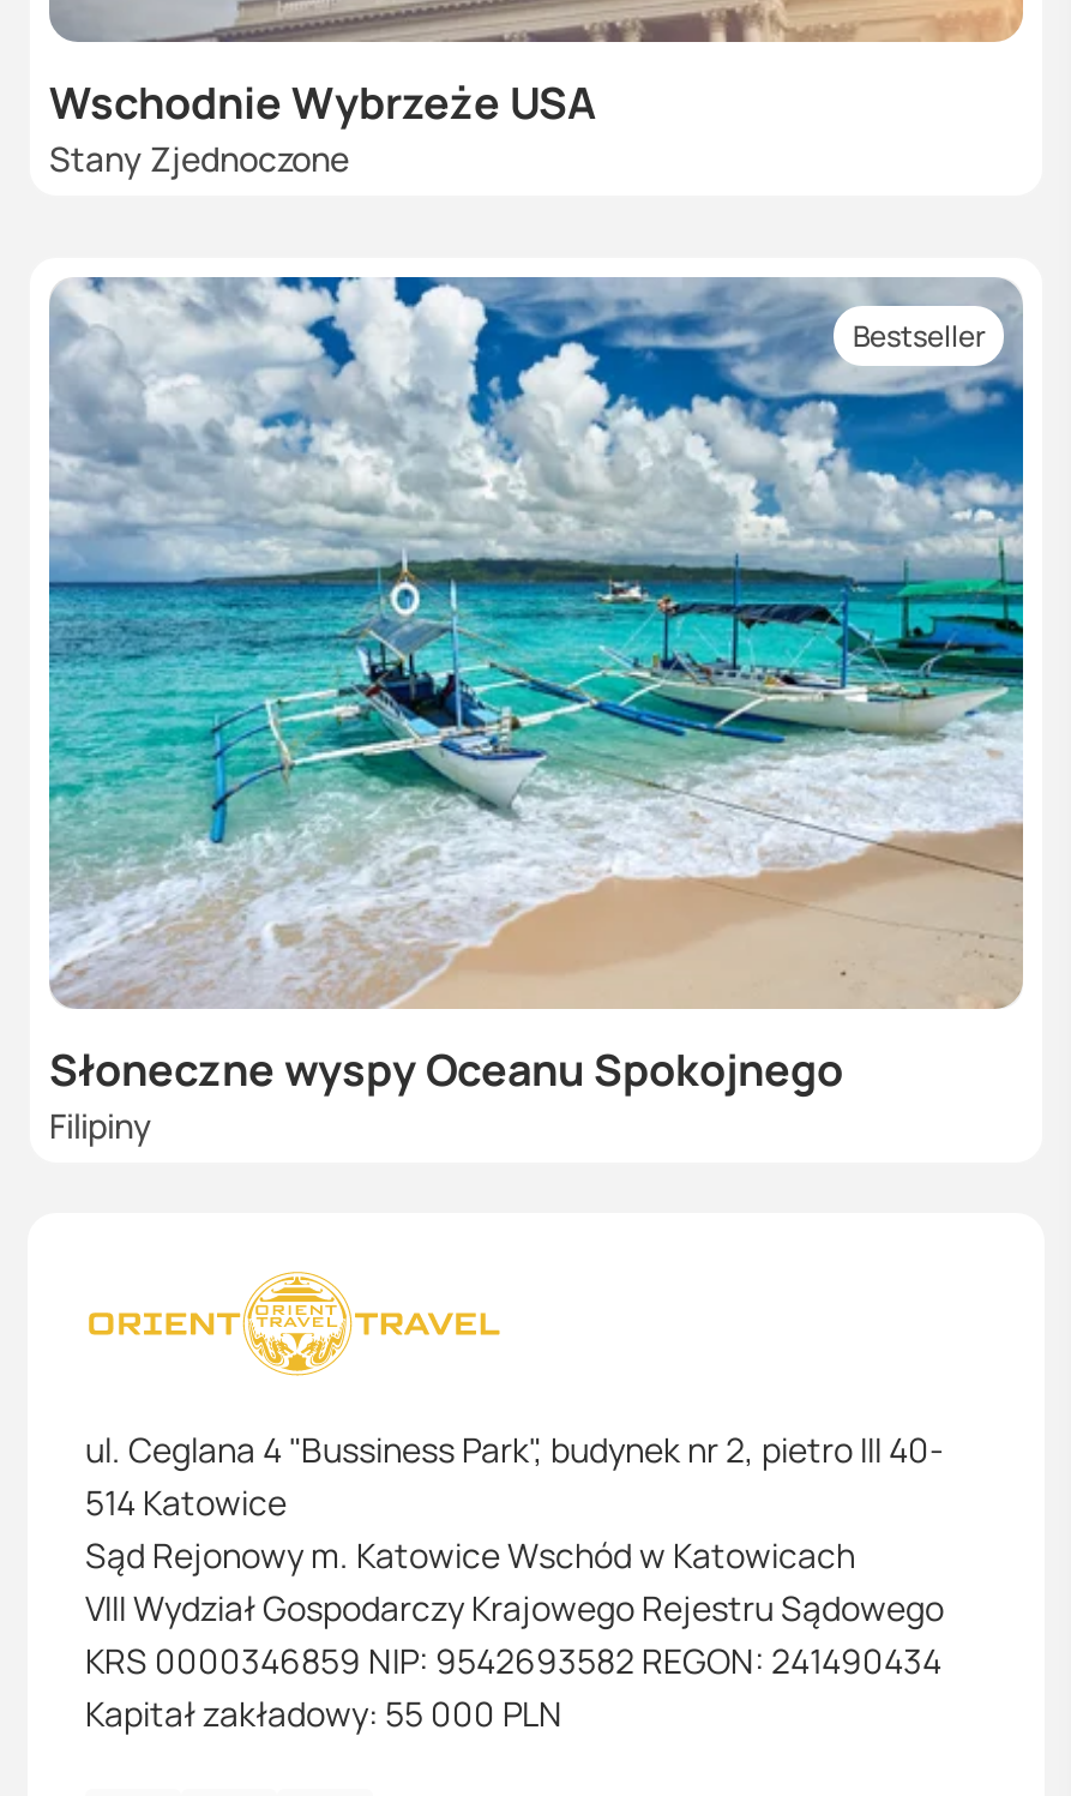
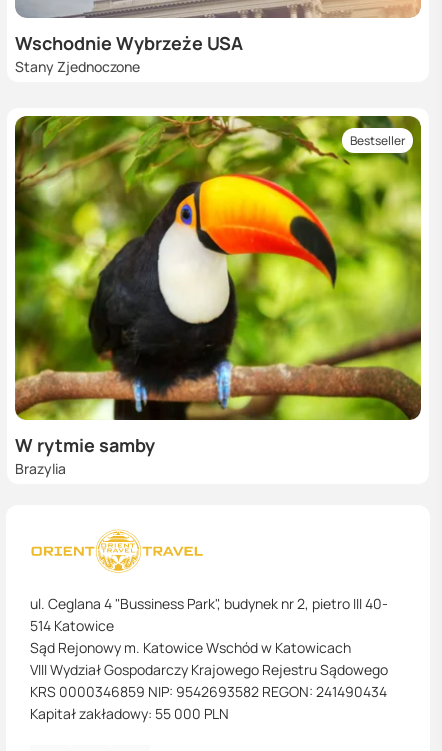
- [image]
- Słoneczne wyspy Oceanu Spokojnego
- Filipiny
+ [image]
+ W rytmie samby
+ Brazylia
